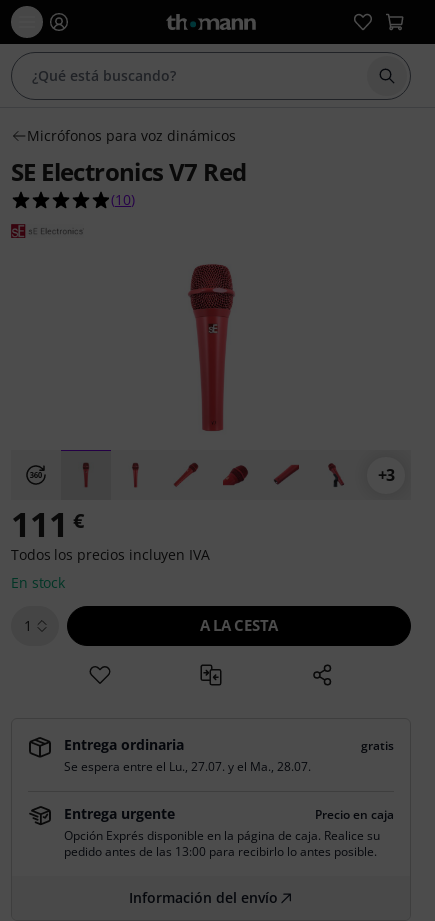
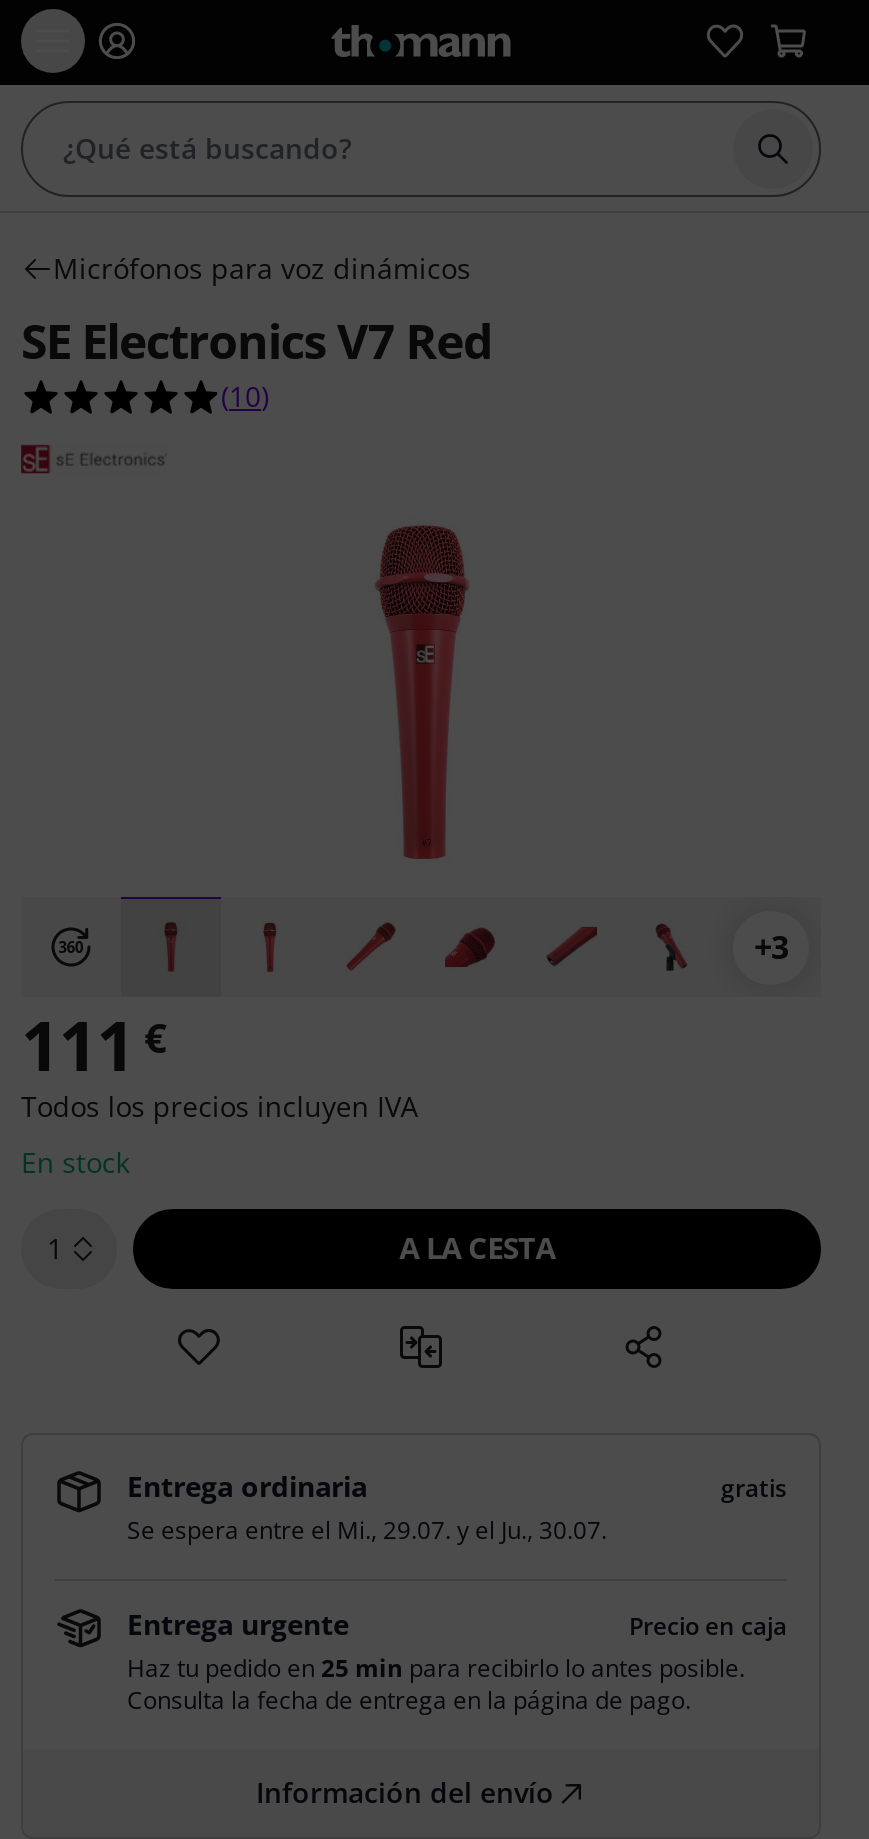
- Se espera entre el Lu., 27.07. y el Ma., 28.07.
+ Se espera entre el Mi., 29.07. y el Ju., 30.07.

- Opción Exprés disponible en la página de caja. Realice su
- pedido antes de las 13:00 para recibirlo lo antes posible.
+ Haz tu pedido en 25 min para recibirlo lo antes posible.
+ Consulta la fecha de entrega en la página de pago.
